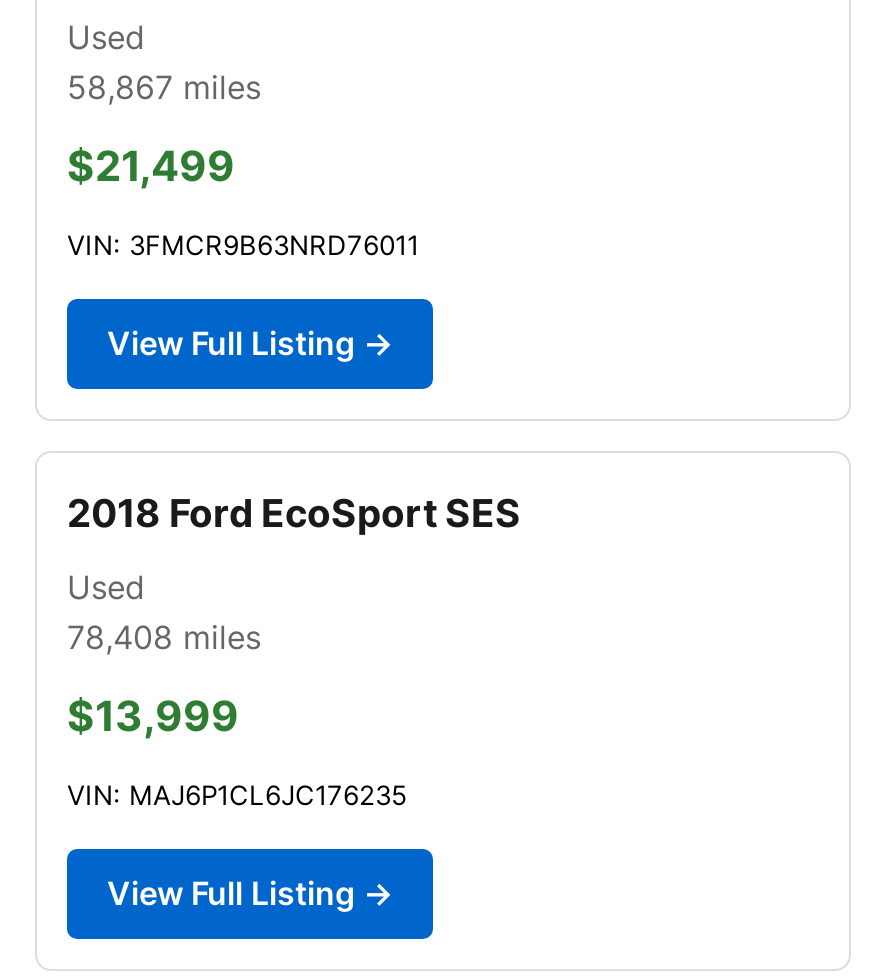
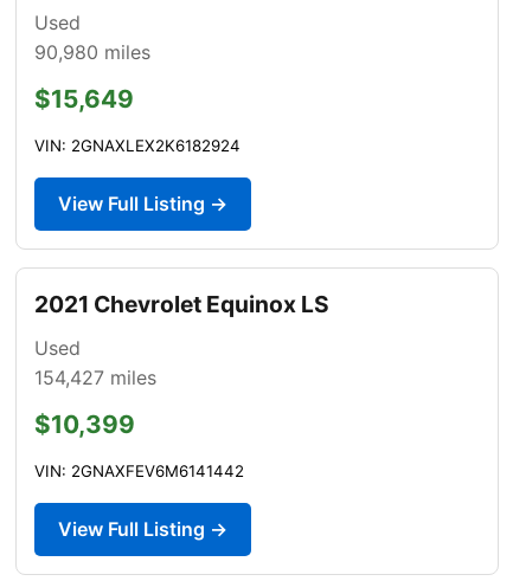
- 58,867 miles
+ 90,980 miles

- $21,499
+ $15,649

- VIN: 3FMCR9B63NRD76011
+ VIN: 2GNAXLEX2K6182924

- 2018 Ford EcoSport SES
+ 2021 Chevrolet Equinox LS

- 78,408 miles
+ 154,427 miles

- $13,999
+ $10,399

- VIN: MAJ6P1CL6JC176235
+ VIN: 2GNAXFEV6M6141442
